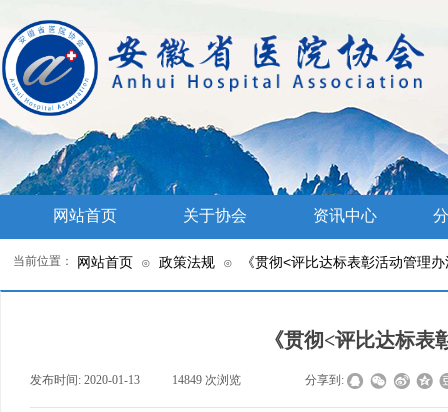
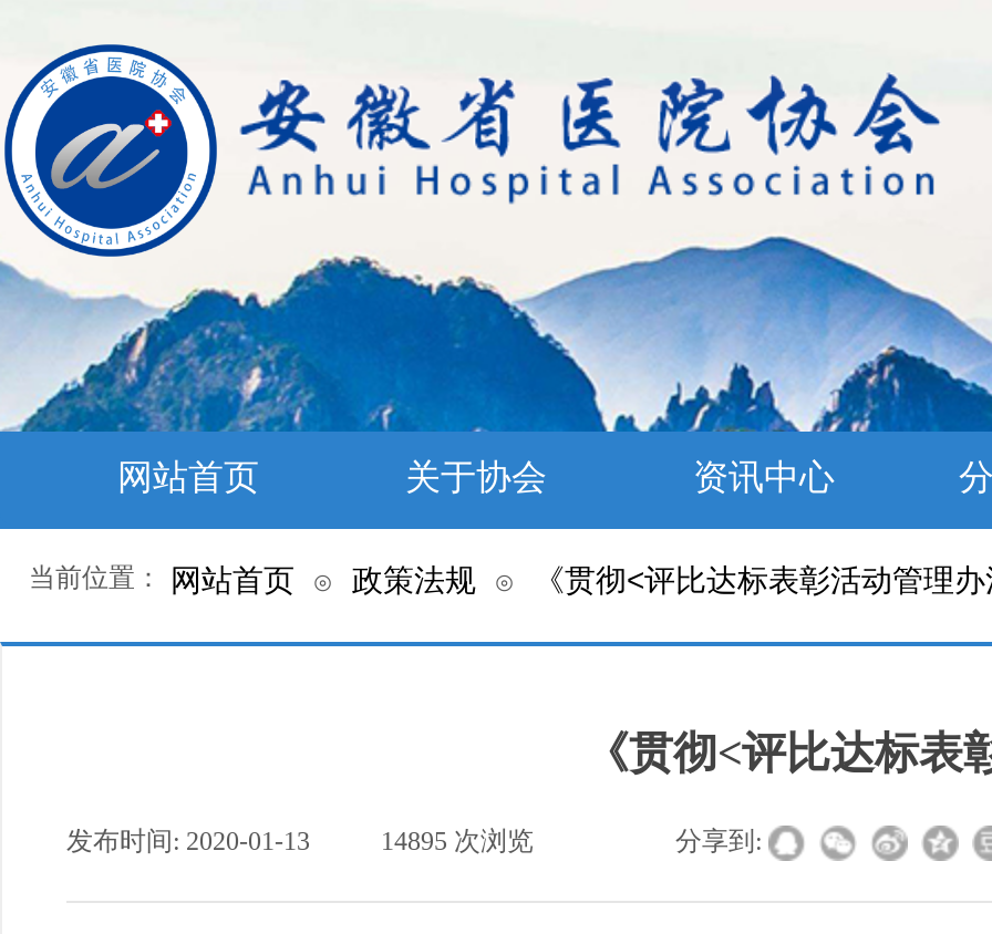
- 14849次浏览
+ 14895次浏览
